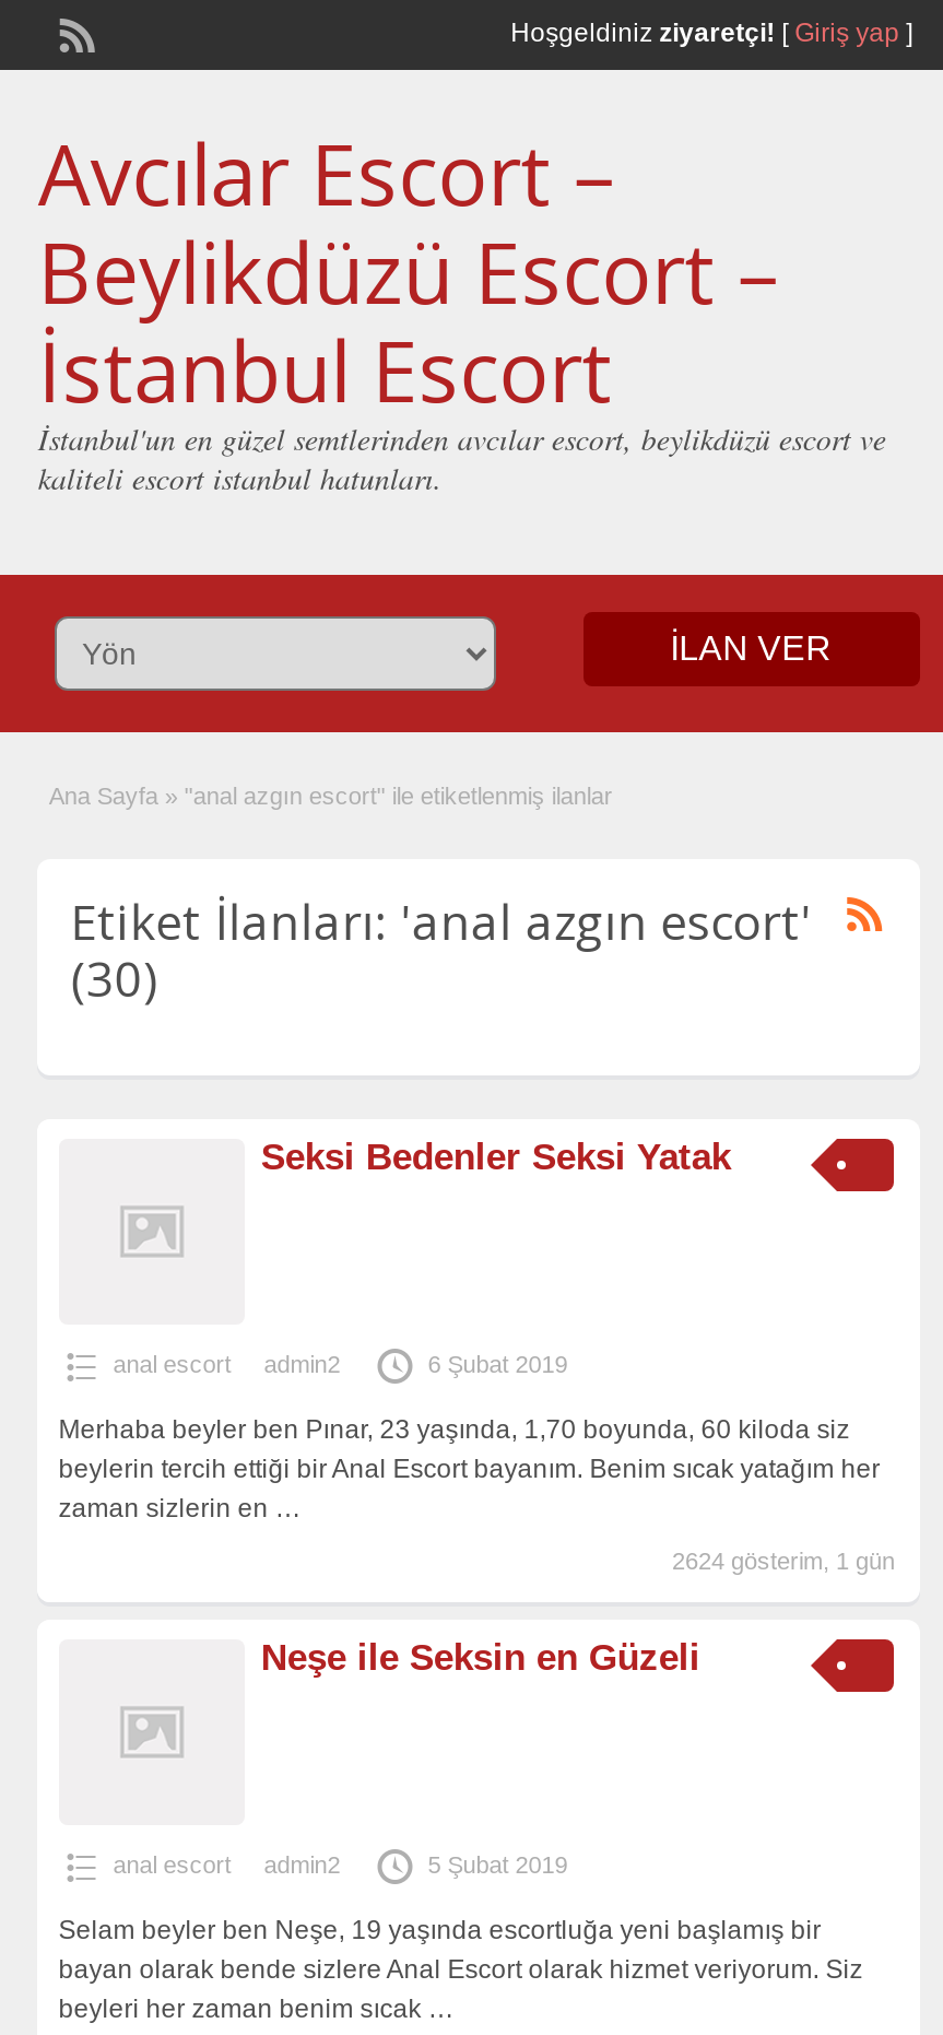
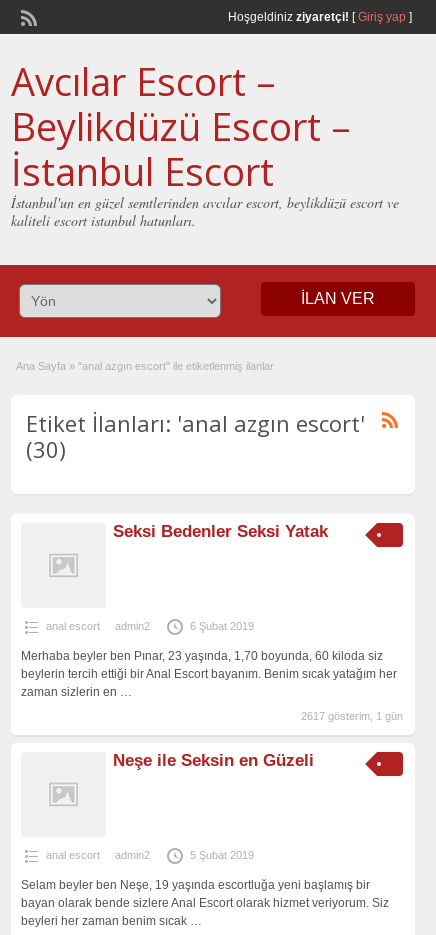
- 2624 gösterim, 1 gün
+ 2617 gösterim, 1 gün
